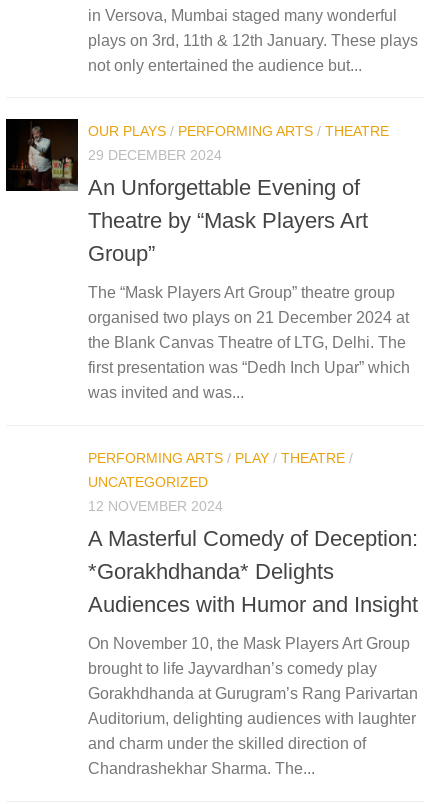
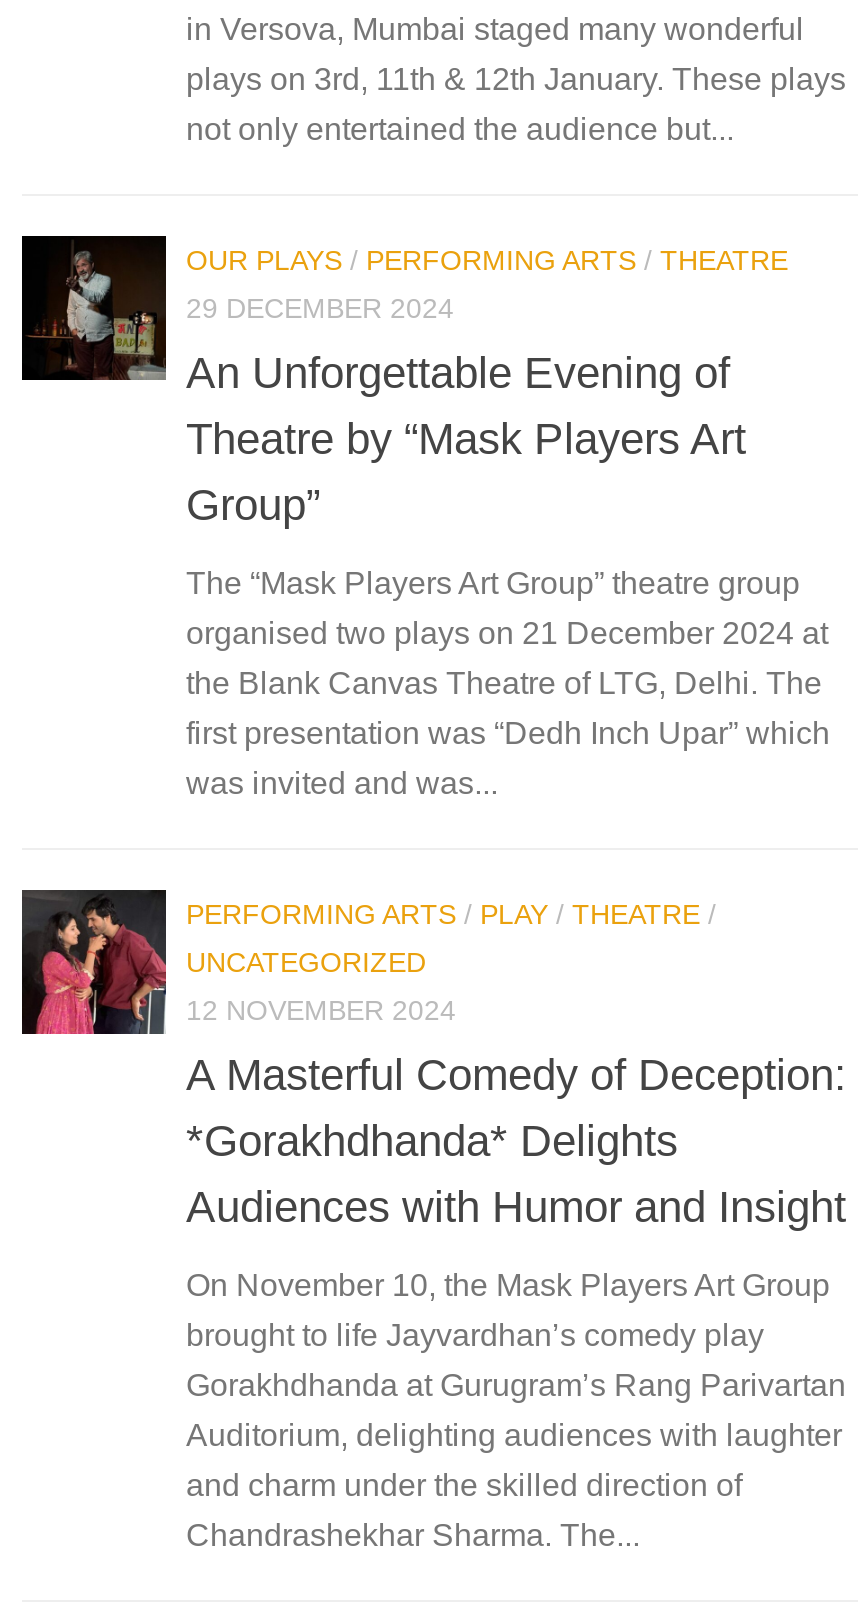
+ [image]
